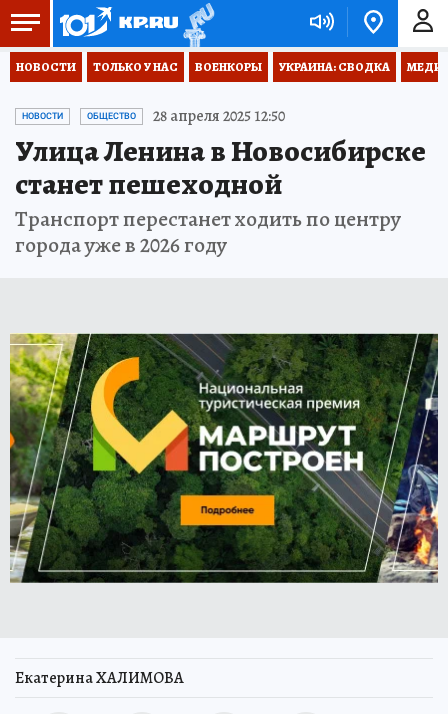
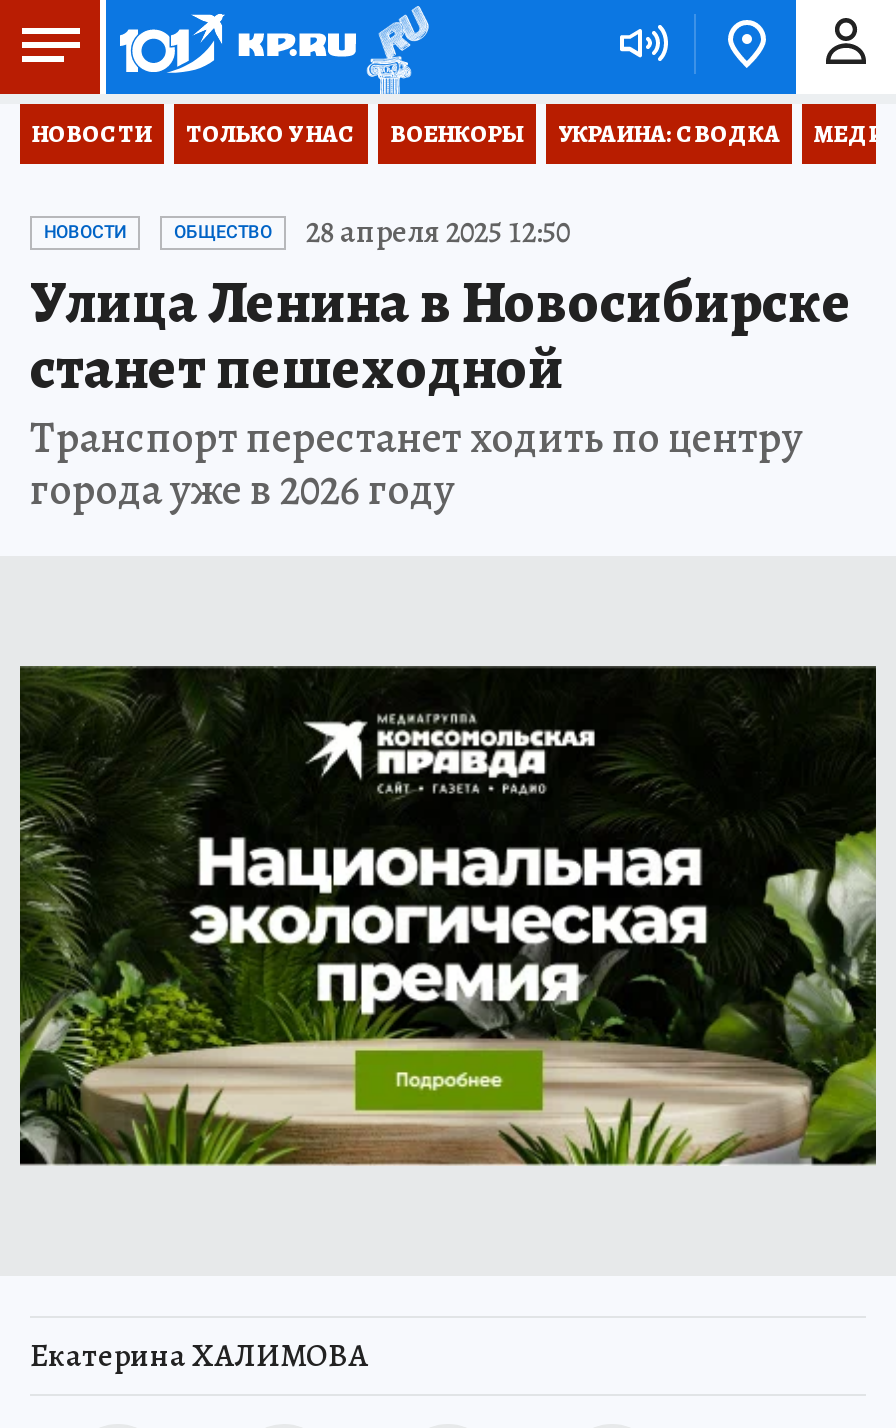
- [image]
+ [image]
